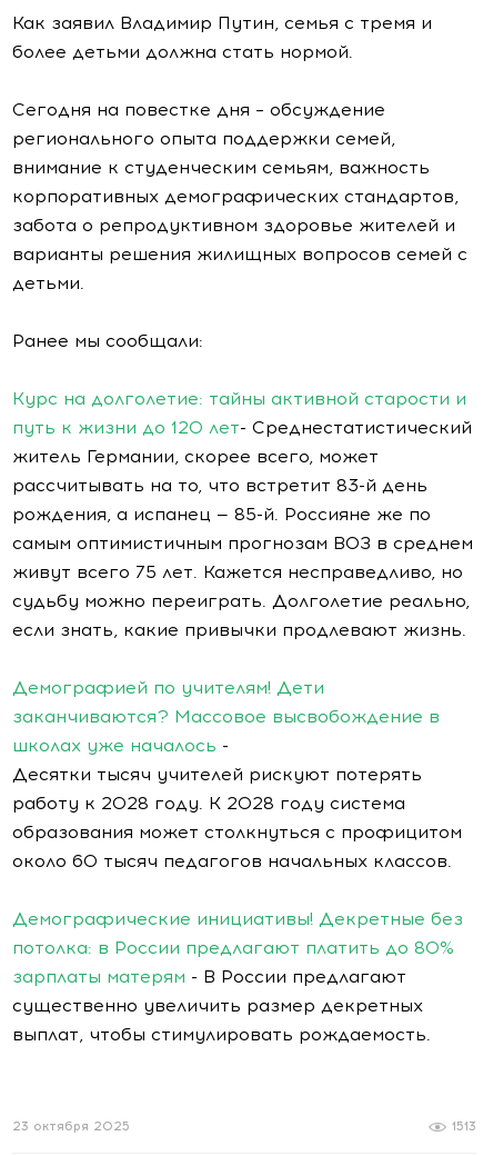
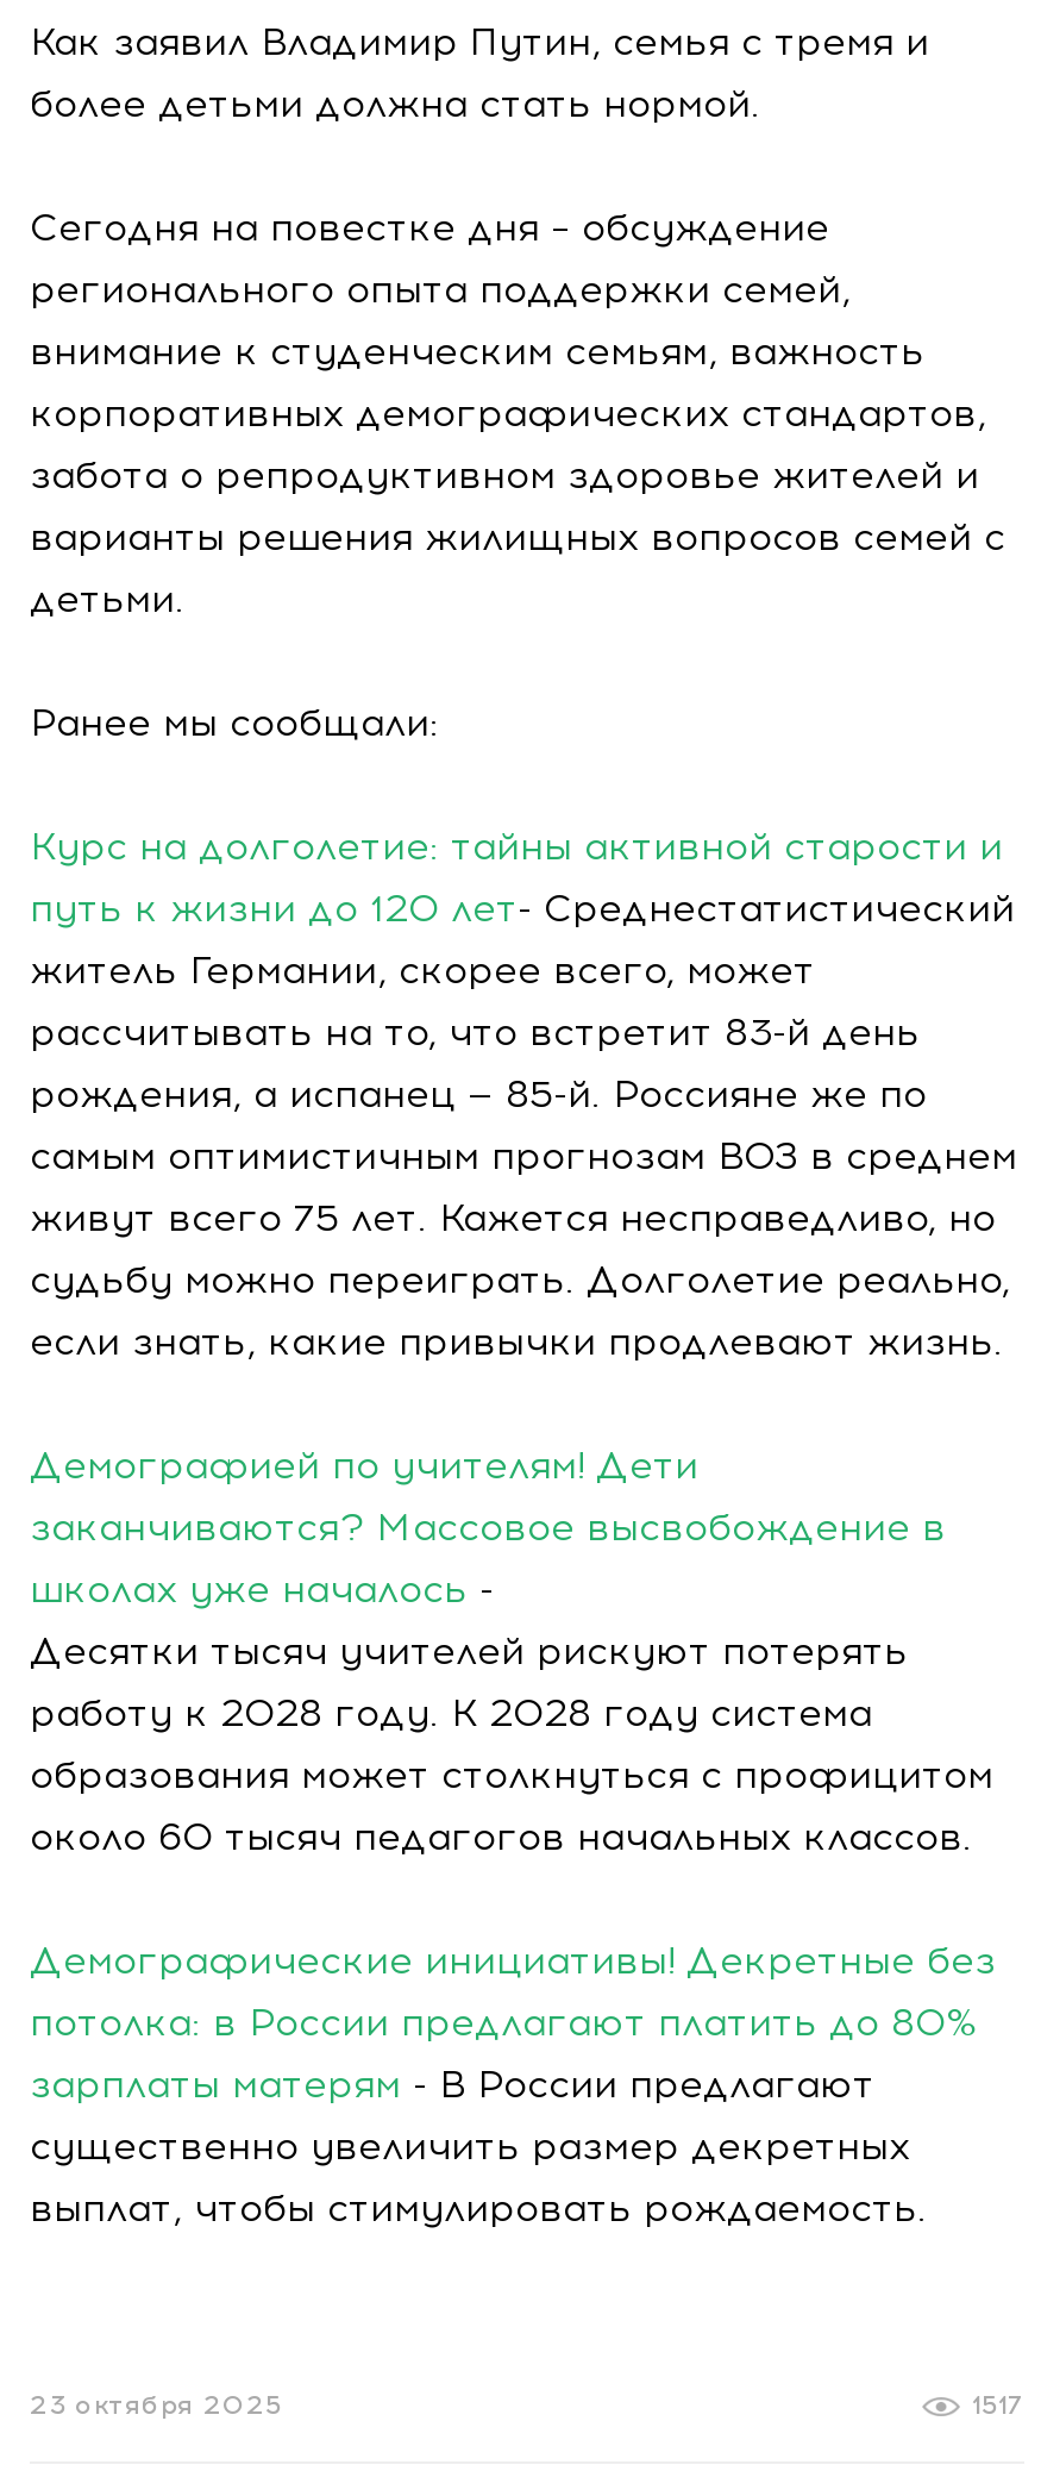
- 1513
+ 1517
